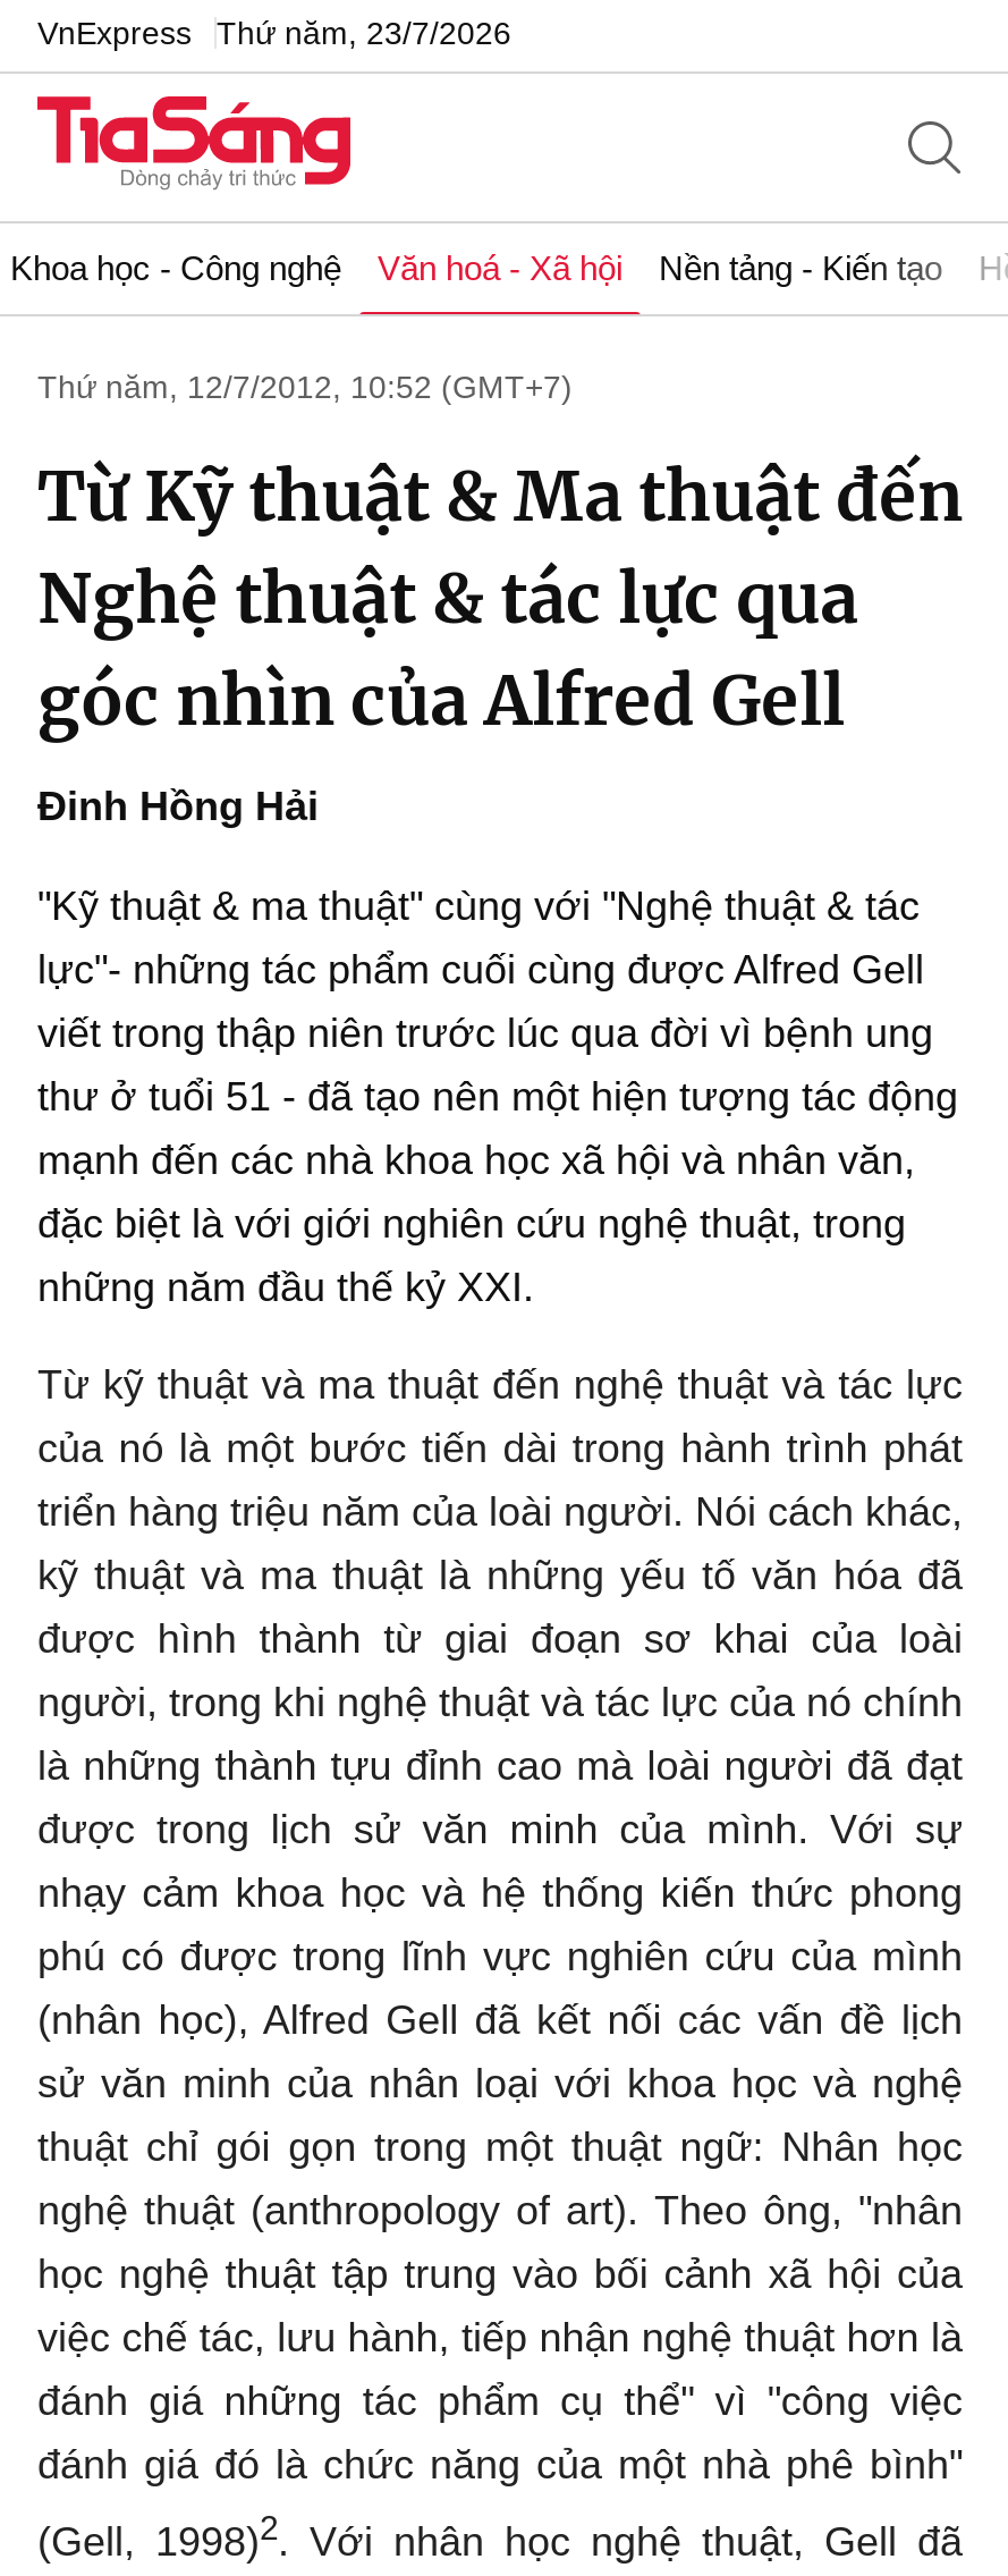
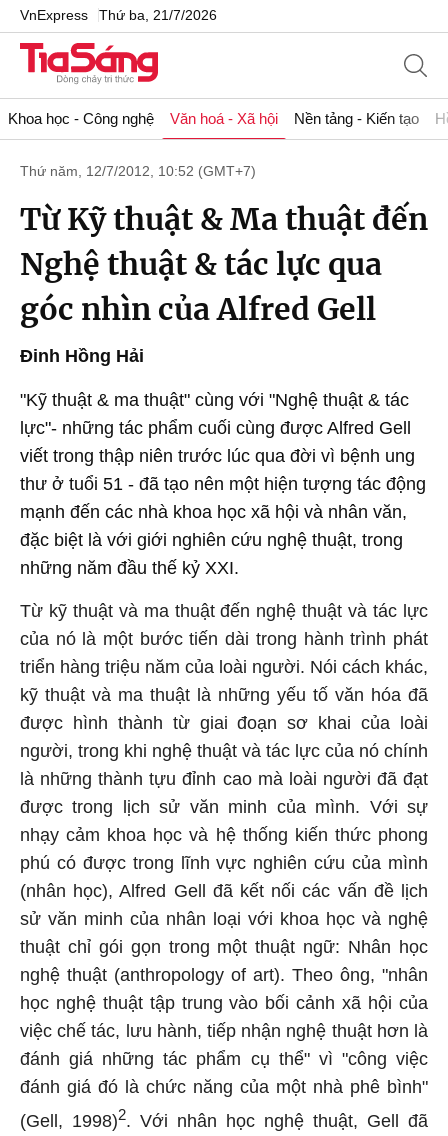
- VnExpress Thứ năm, 23/7/2026
+ VnExpress Thứ ba, 21/7/2026
